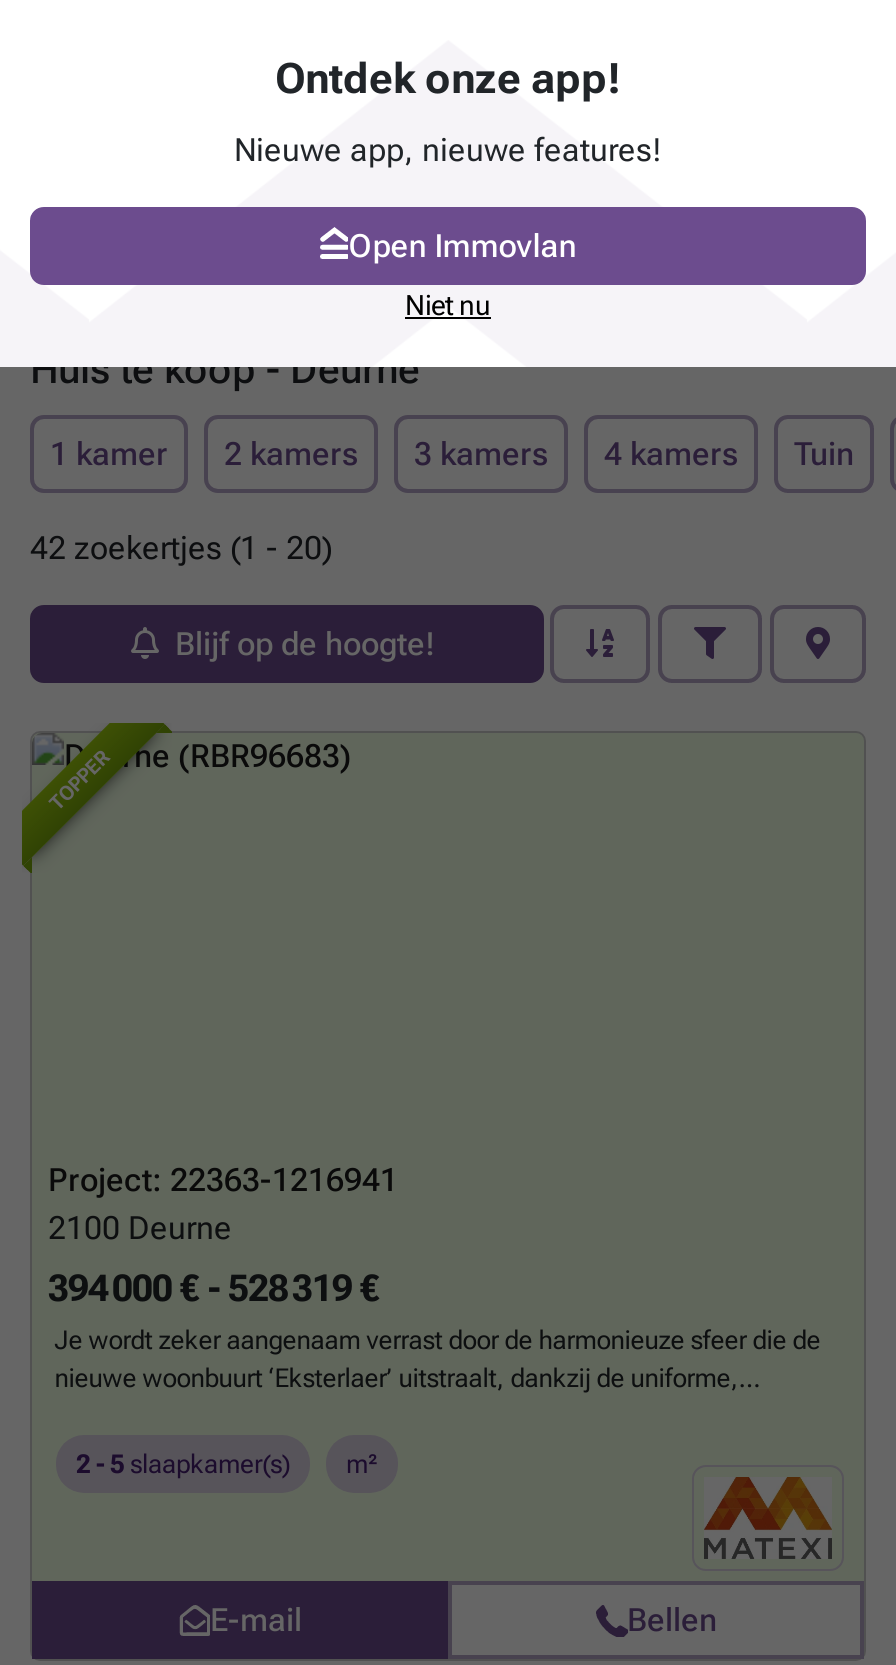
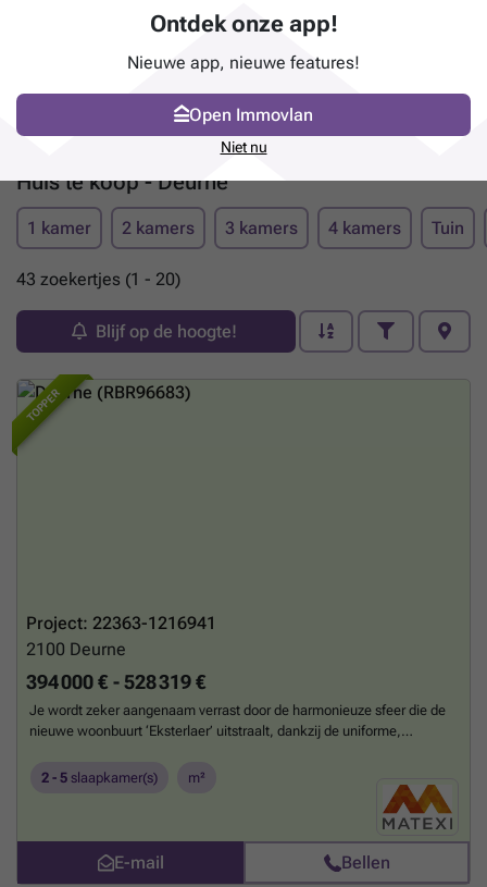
- 42 zoekertjes (1 - 20)
+ 43 zoekertjes (1 - 20)
